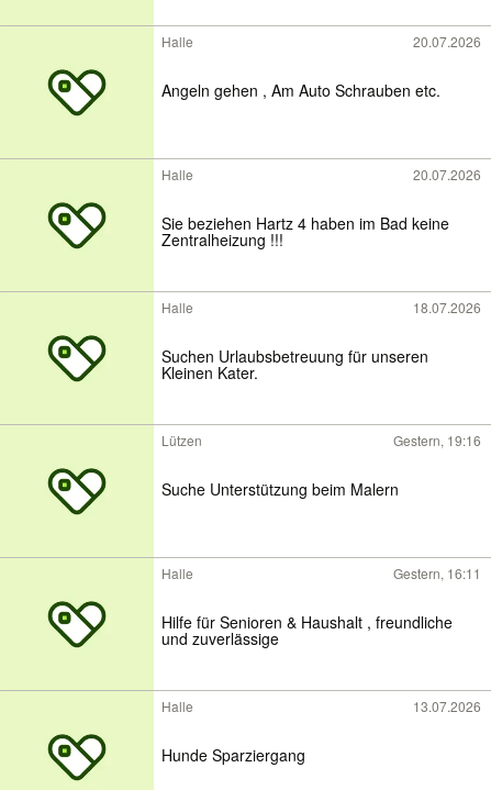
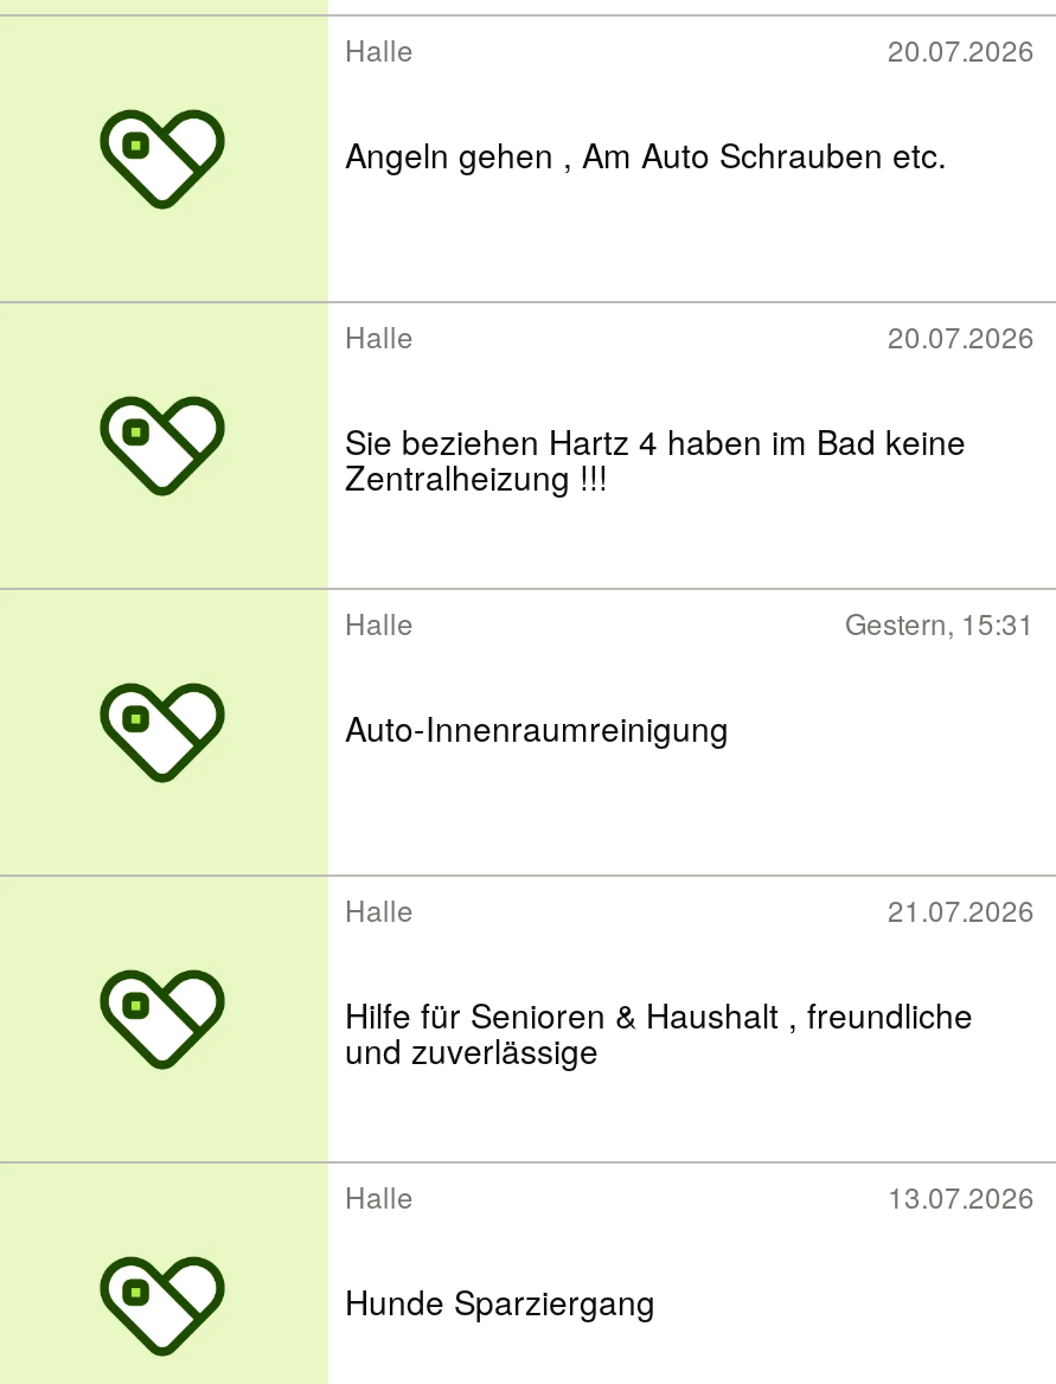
- 18.07.2026
- Suchen Urlaubsbetreuung für unseren
- Kleinen Kater.
- Lützen
- Gestern, 19:16
- Suche Unterstützung beim Malern
+ Gestern, 15:31
+ Auto-Innenraumreinigung

- Gestern, 16:11
+ 21.07.2026
